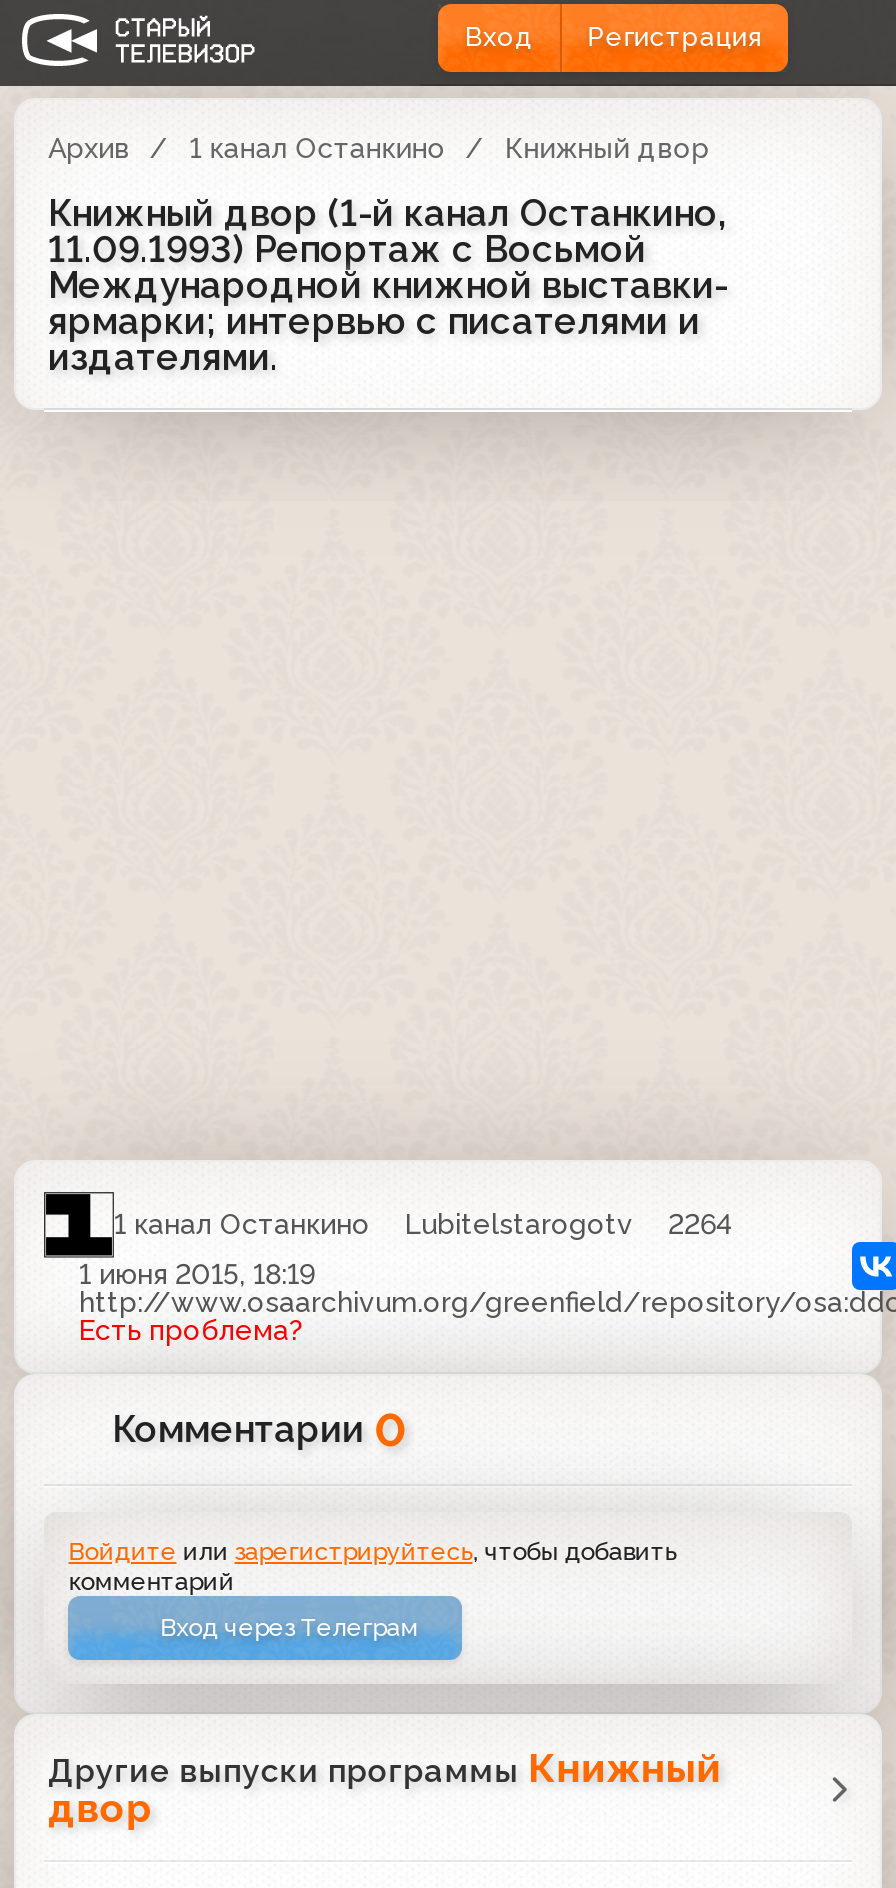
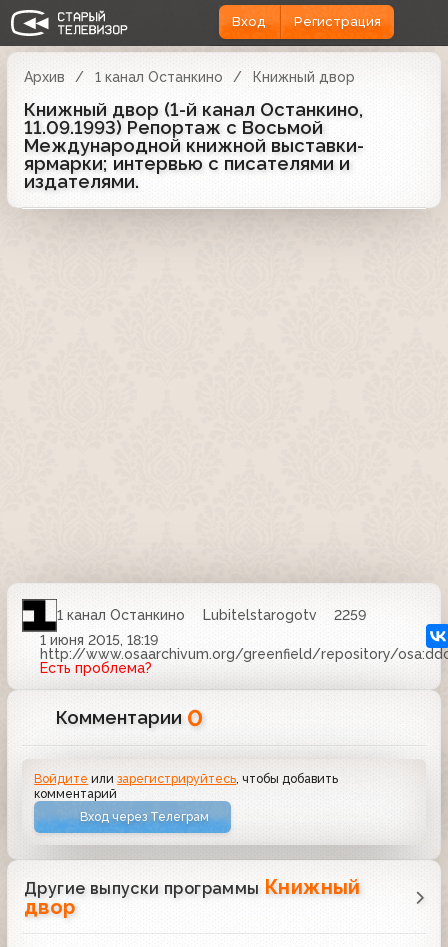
- 2264
+ 2259
